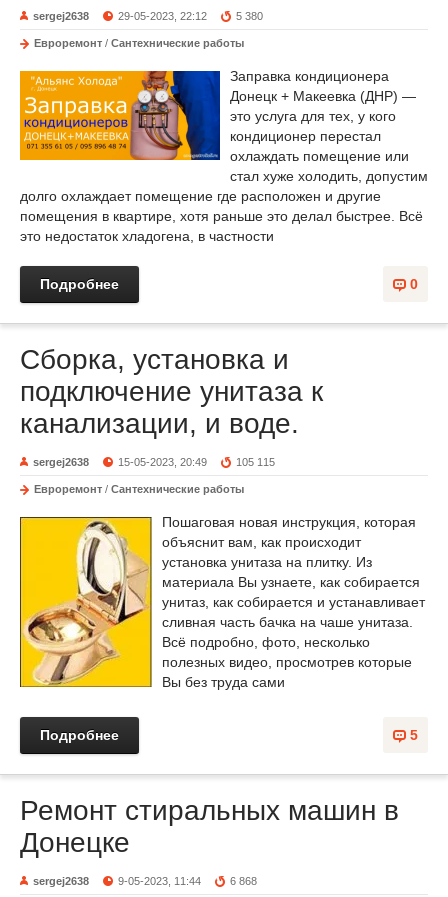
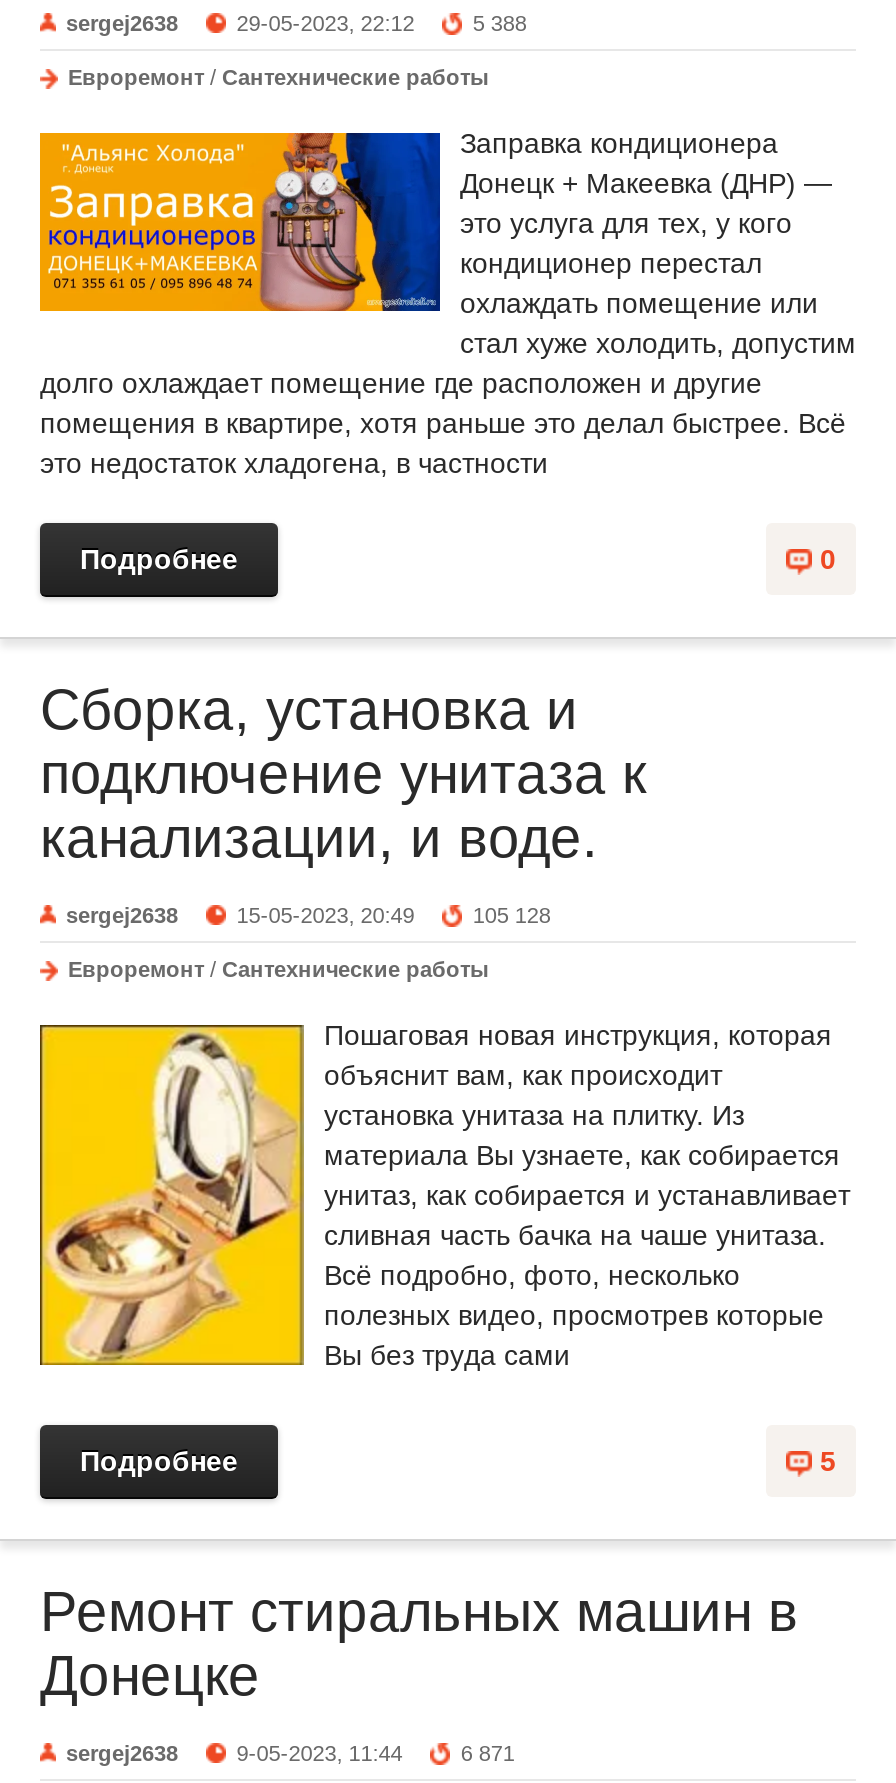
- 5 380
+ 5 388

- 105 115
+ 105 128

- 6 868
+ 6 871
